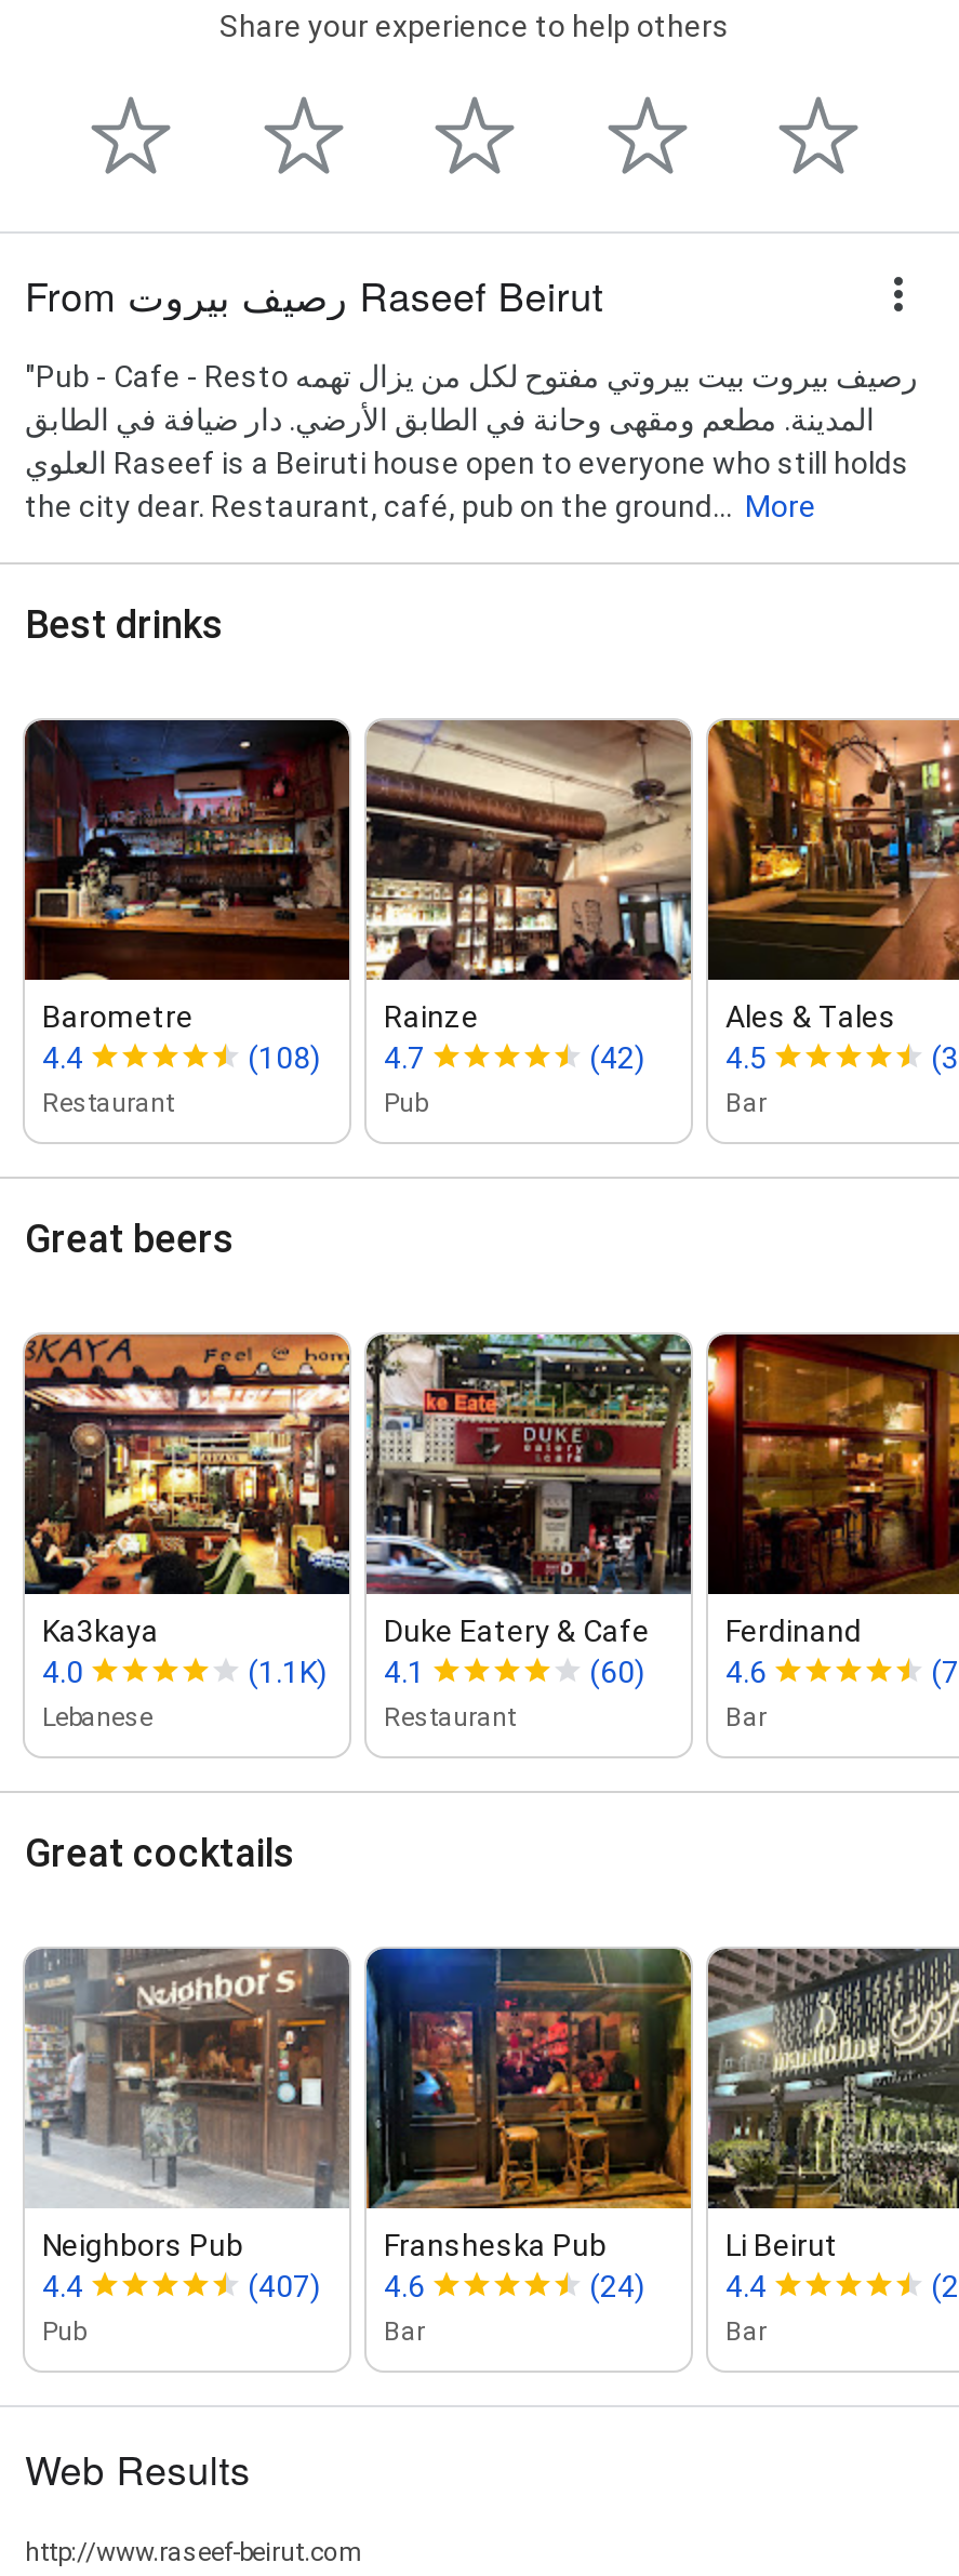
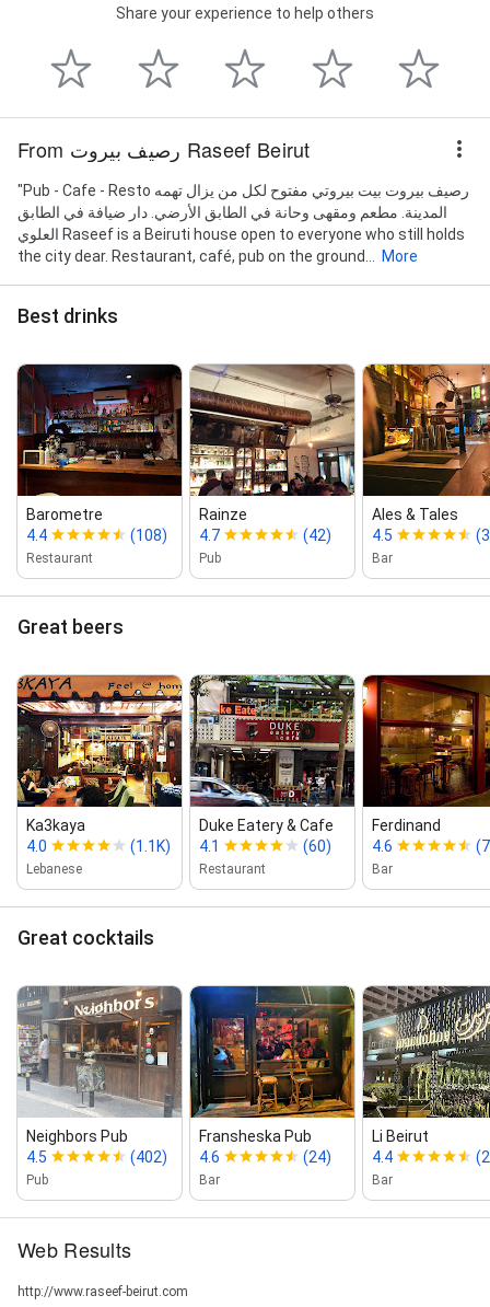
- 4.4
+ 4.5

- (407) 4.6
+ (402) 4.6
